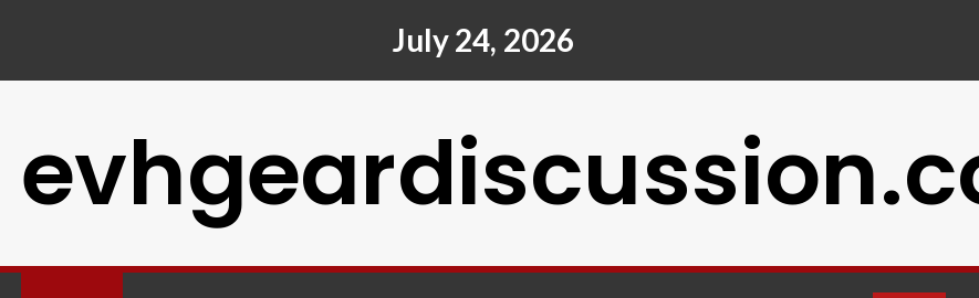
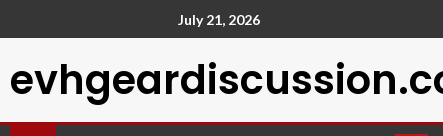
- July 24, 2026
+ July 21, 2026
